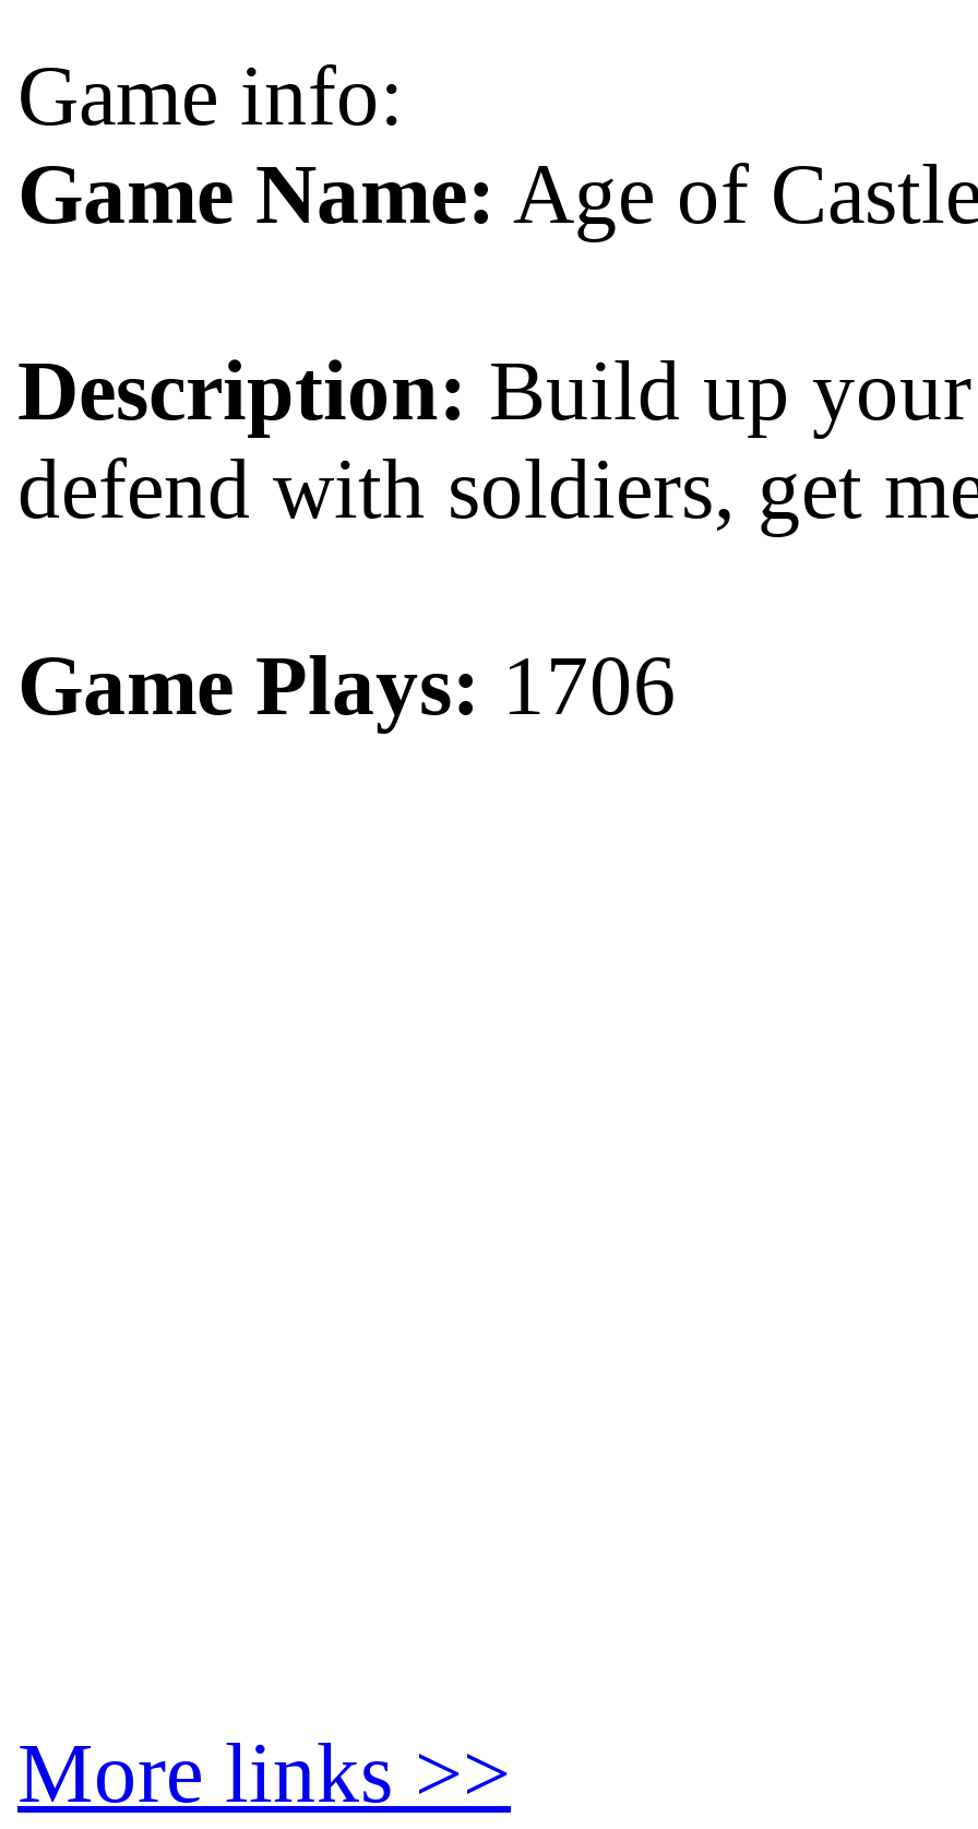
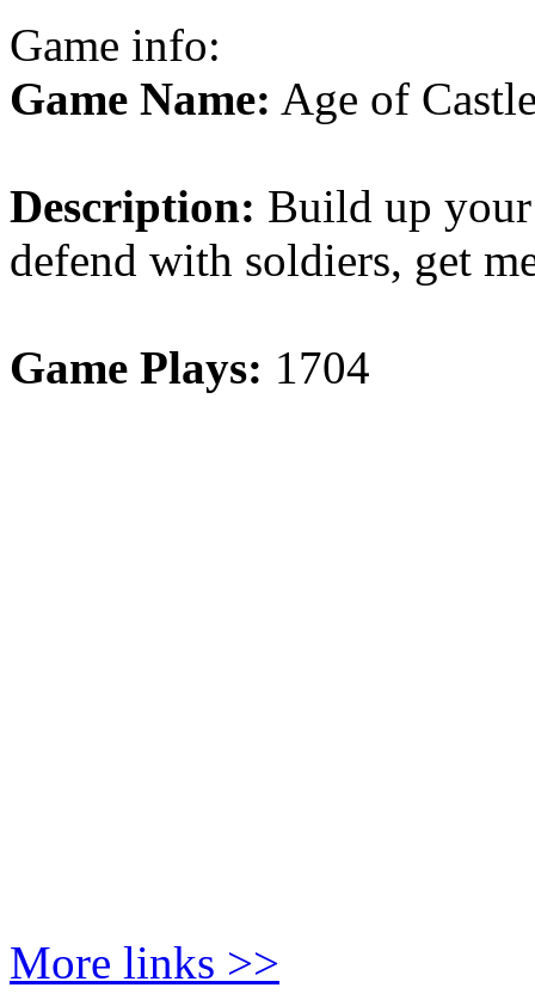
- Game Plays: 1706
+ Game Plays: 1704
